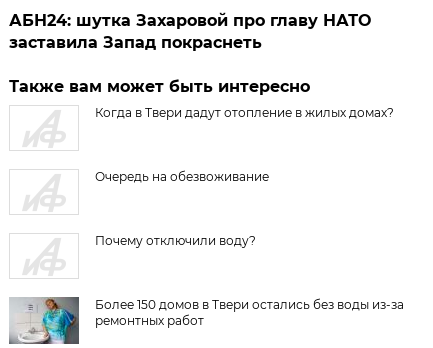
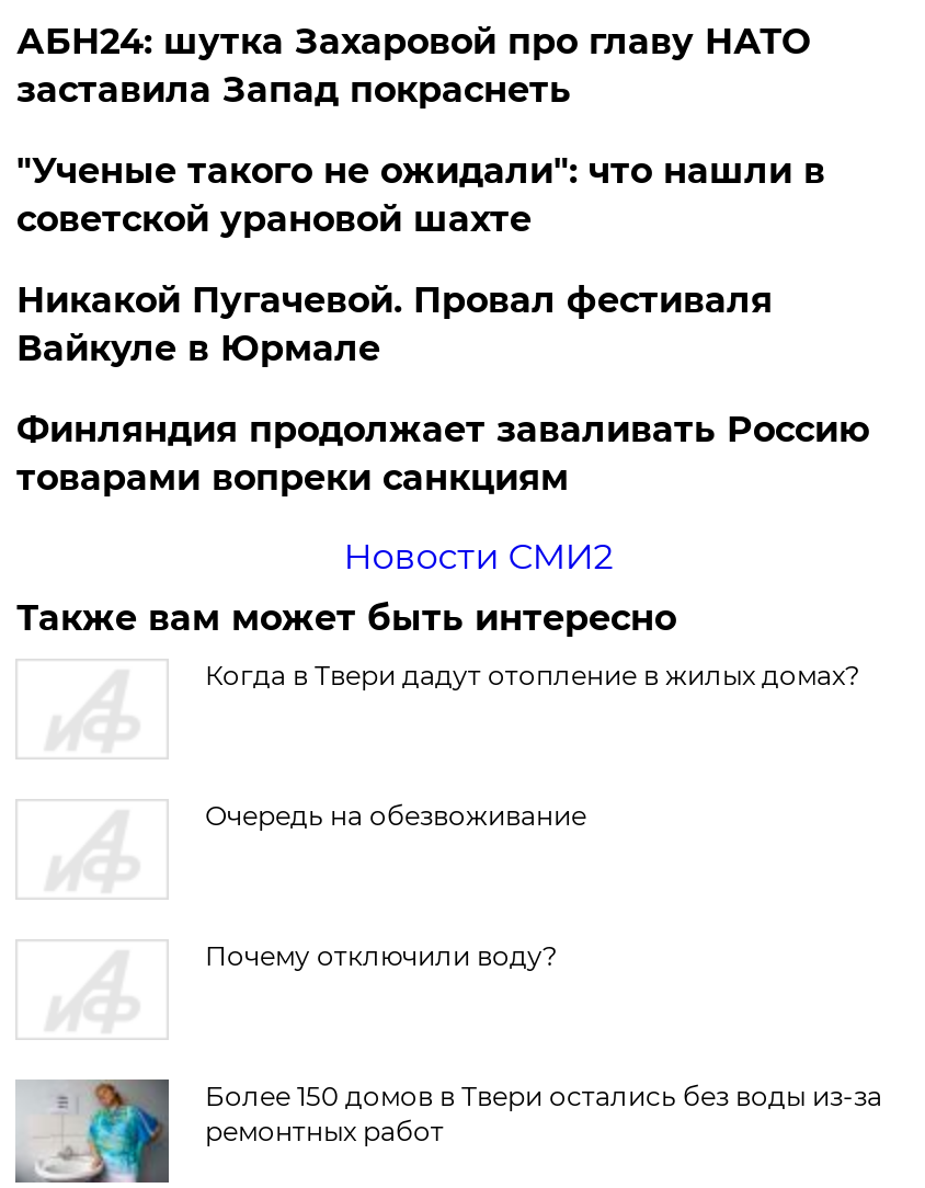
+ "Ученые такого не ожидали": что нашли в
+ советской урановой шахте
+ Никакой Пугачевой. Провал фестиваля
+ Вайкуле в Юрмале
+ Финляндия продолжает заваливать Россию
+ товарами вопреки санкциям
+ Новости СМИ2
